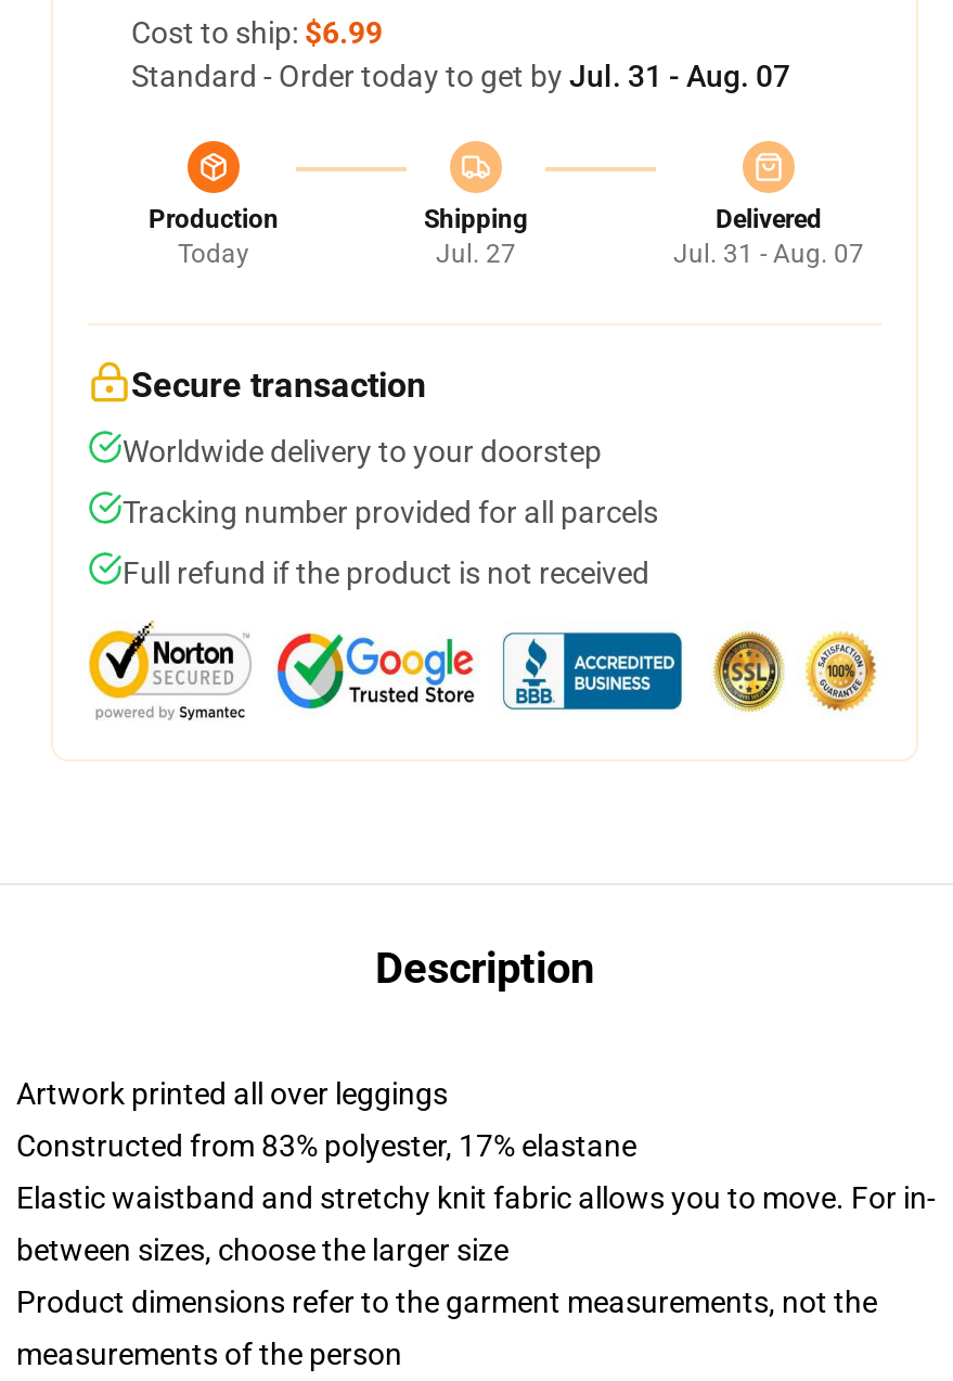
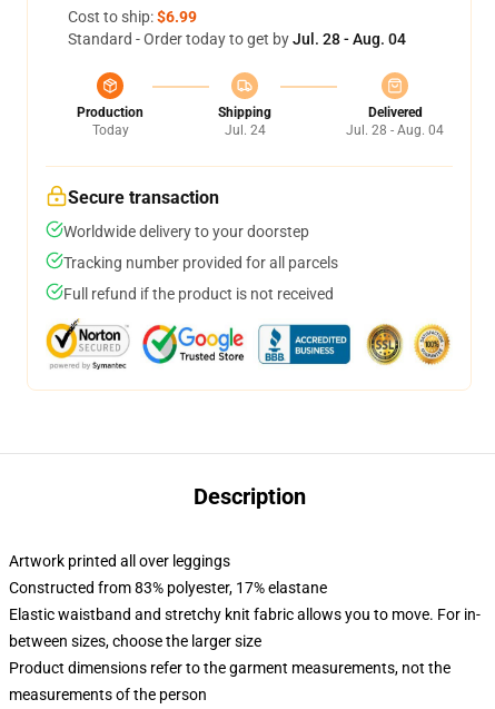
- Standard - Order today to get by Jul. 31 - Aug. 07
+ Standard - Order today to get by Jul. 28 - Aug. 04

- Jul. 27
+ Jul. 24

- Jul. 31 - Aug. 07
+ Jul. 28 - Aug. 04
